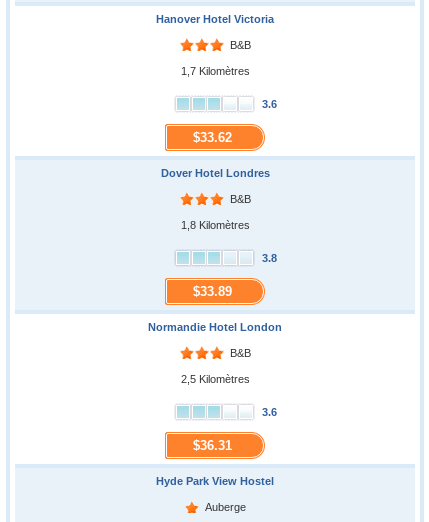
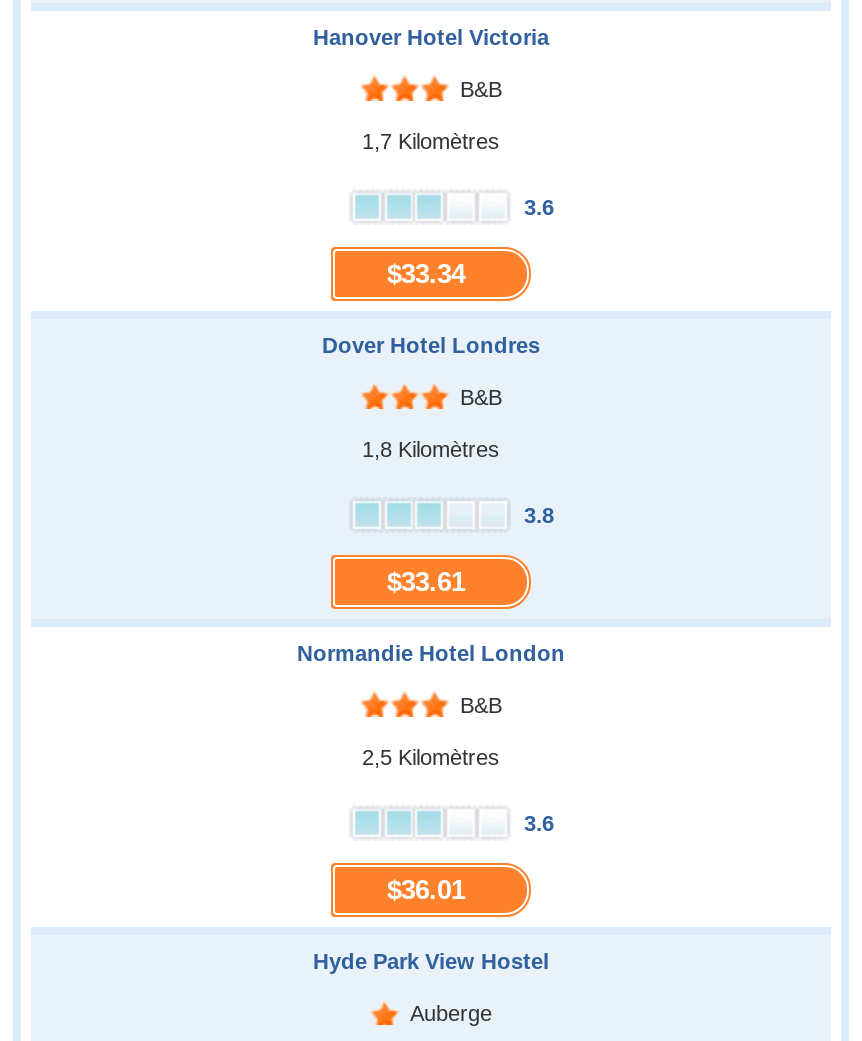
- $33.62
+ $33.34

- $33.89
+ $33.61

- $36.31
+ $36.01
